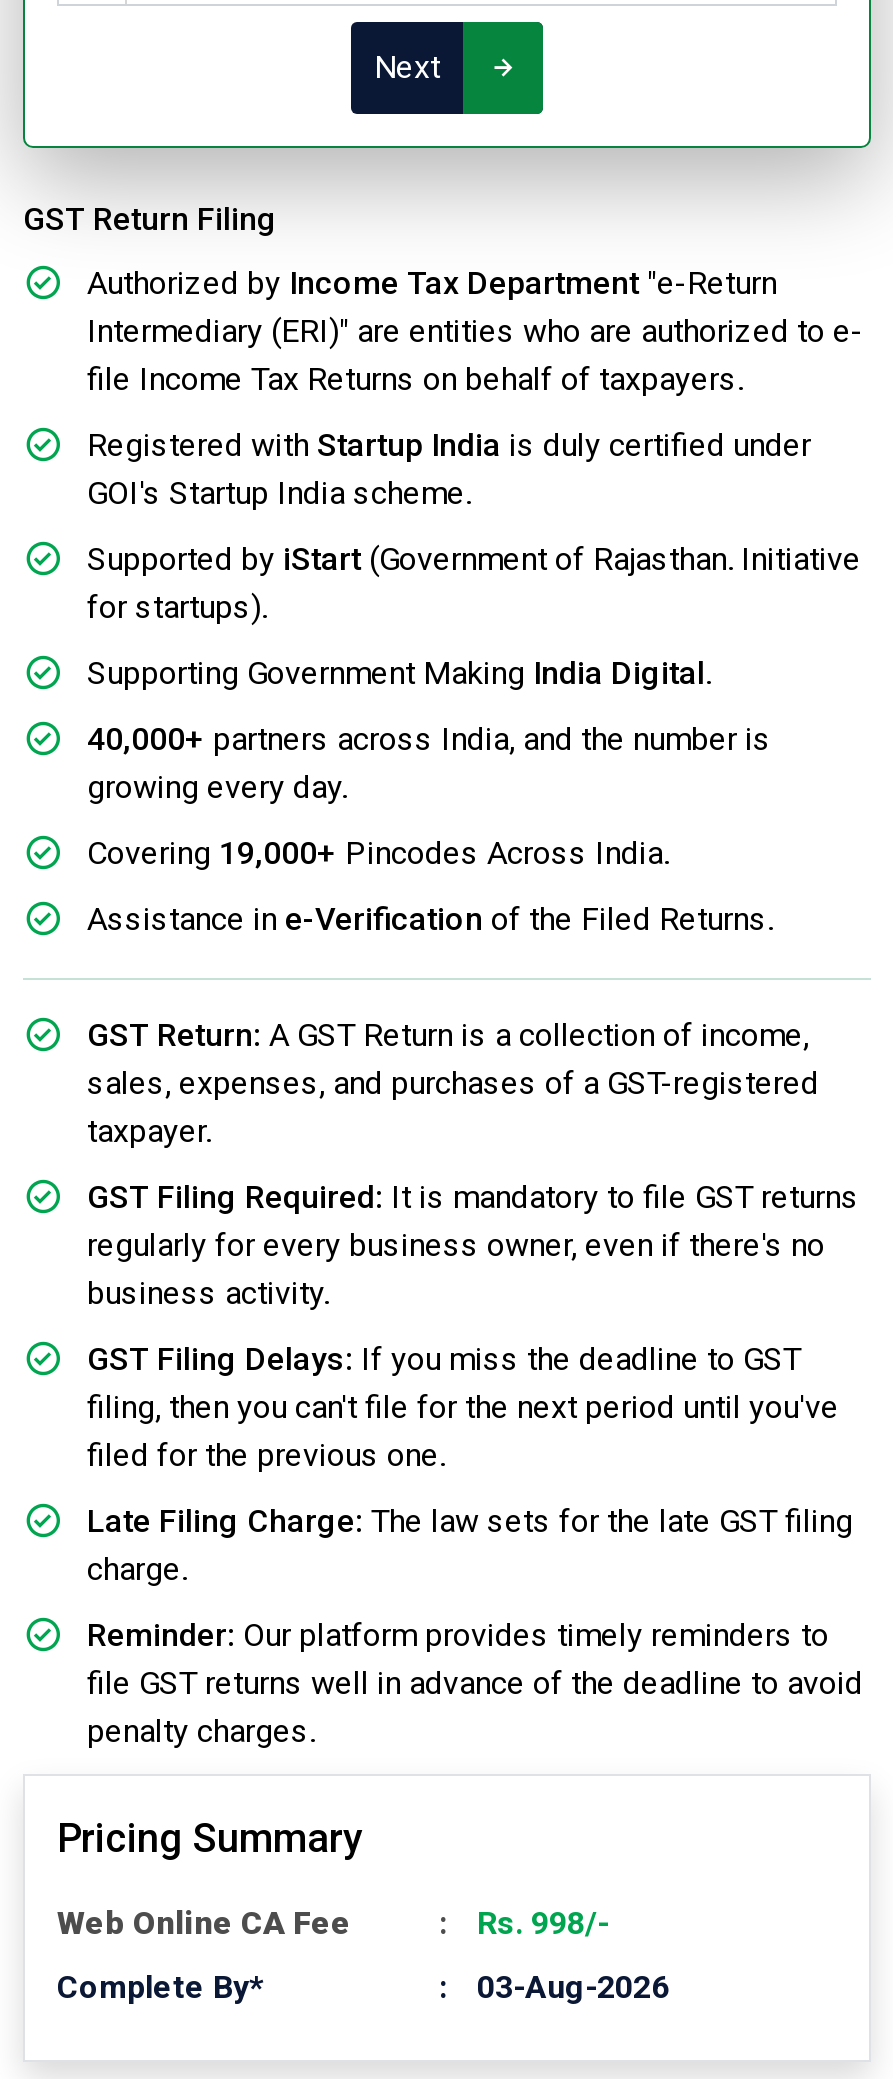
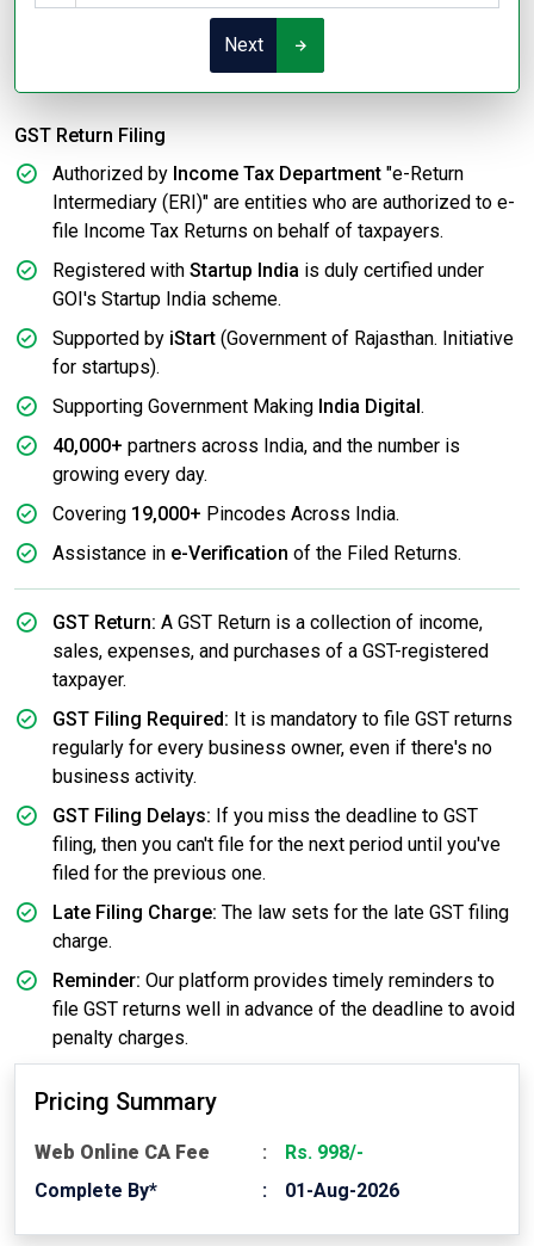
- 03-Aug-2026
+ 01-Aug-2026
